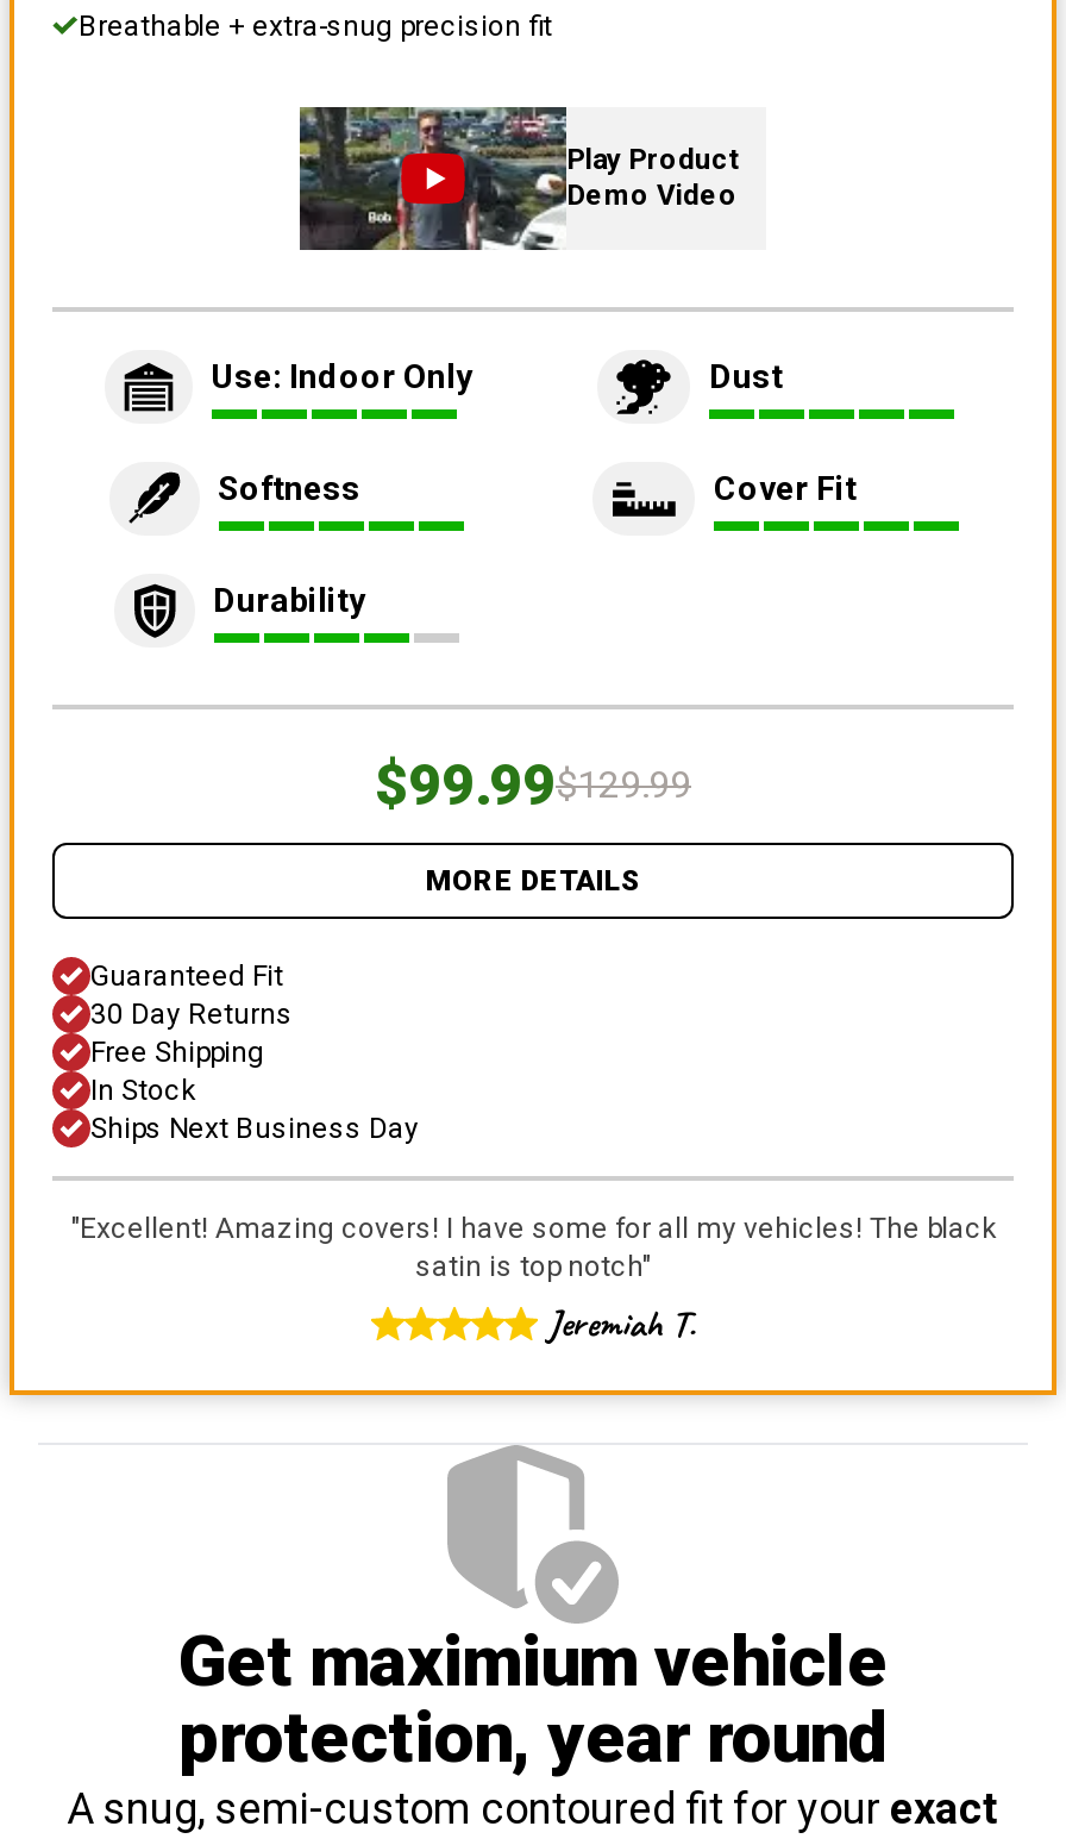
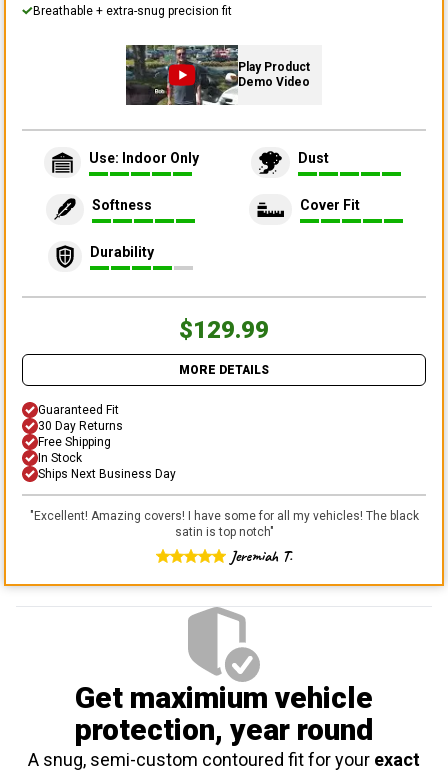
- $99.99$129.99
+ $129.99
